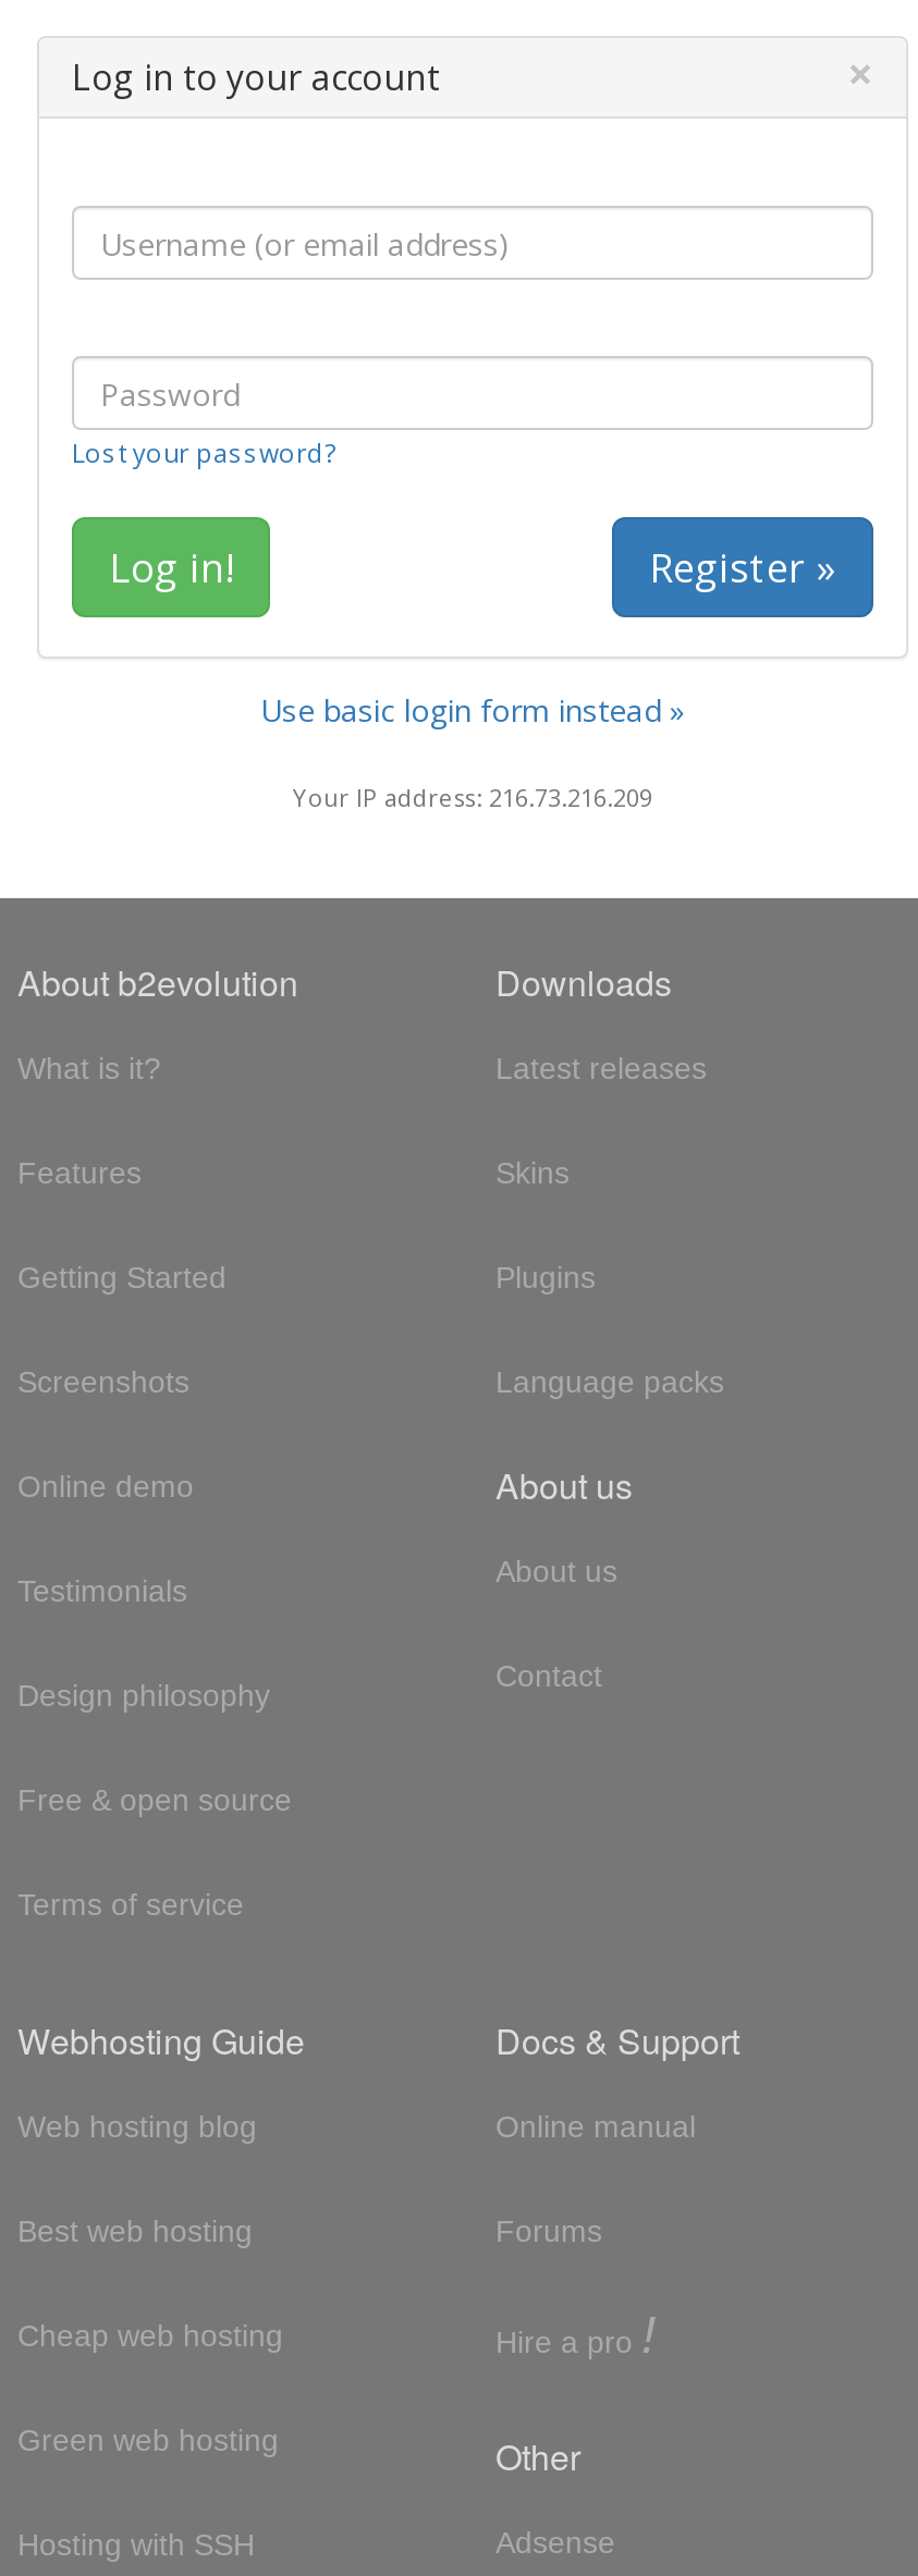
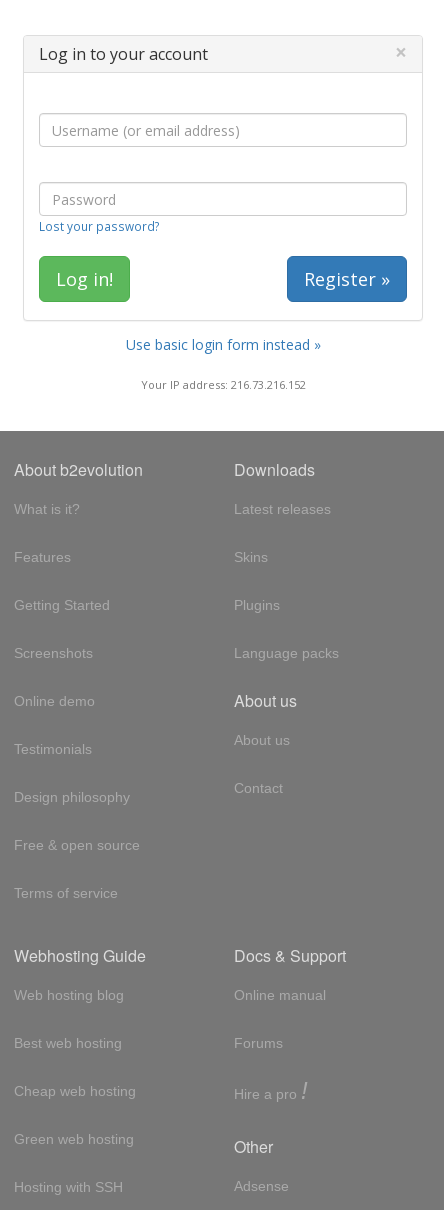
- Your IP address: 216.73.216.209
+ Your IP address: 216.73.216.152
